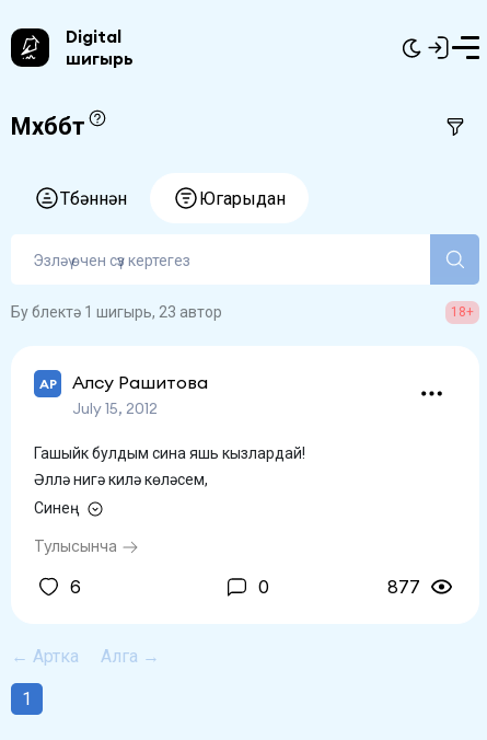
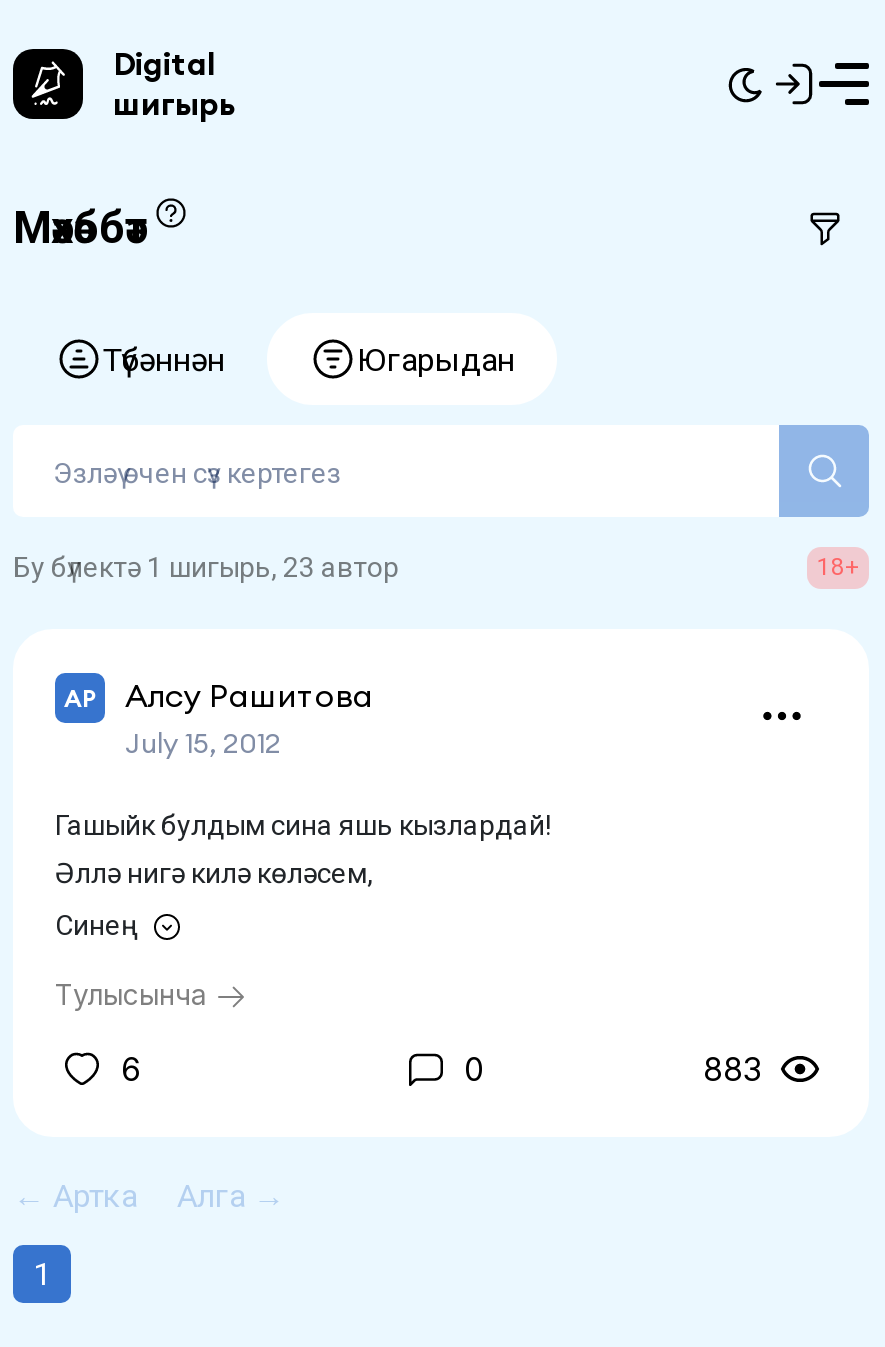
- 877
+ 883
